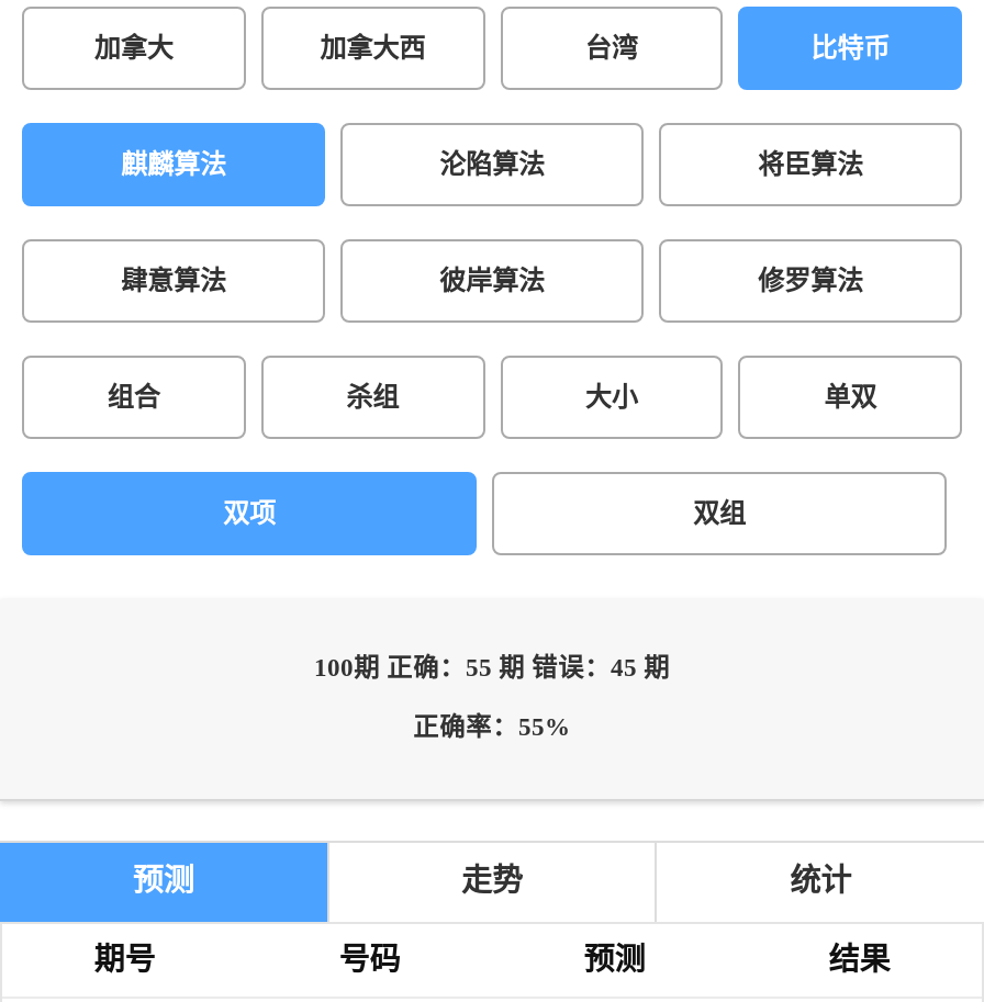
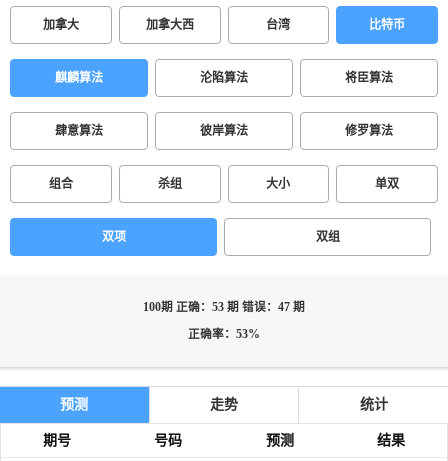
- 100期 正确：55 期 错误：45 期
+ 100期 正确：53 期 错误：47 期

- 正确率：55%
+ 正确率：53%
